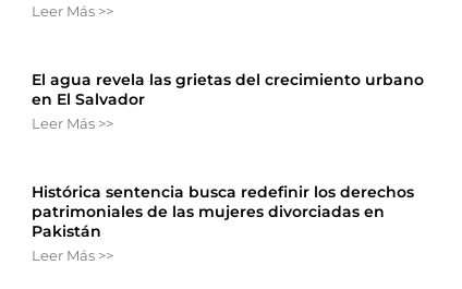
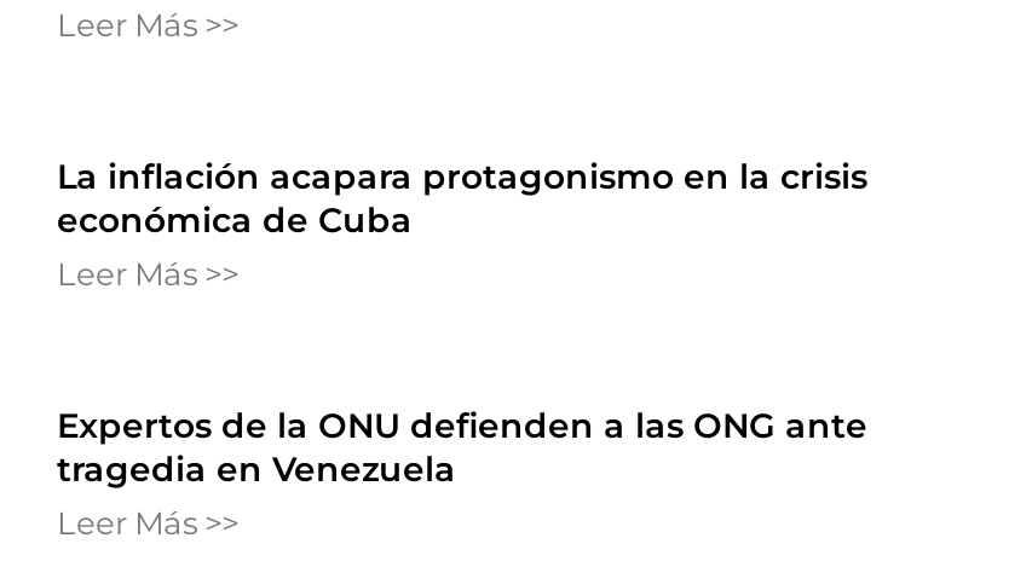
- El agua revela las grietas del crecimiento urbano
- en El Salvador
+ La inflación acapara protagonismo en la crisis
+ económica de Cuba

- Histórica sentencia busca redefinir los derechos
- patrimoniales de las mujeres divorciadas en
- Pakistán
+ Expertos de la ONU defienden a las ONG ante
+ tragedia en Venezuela
